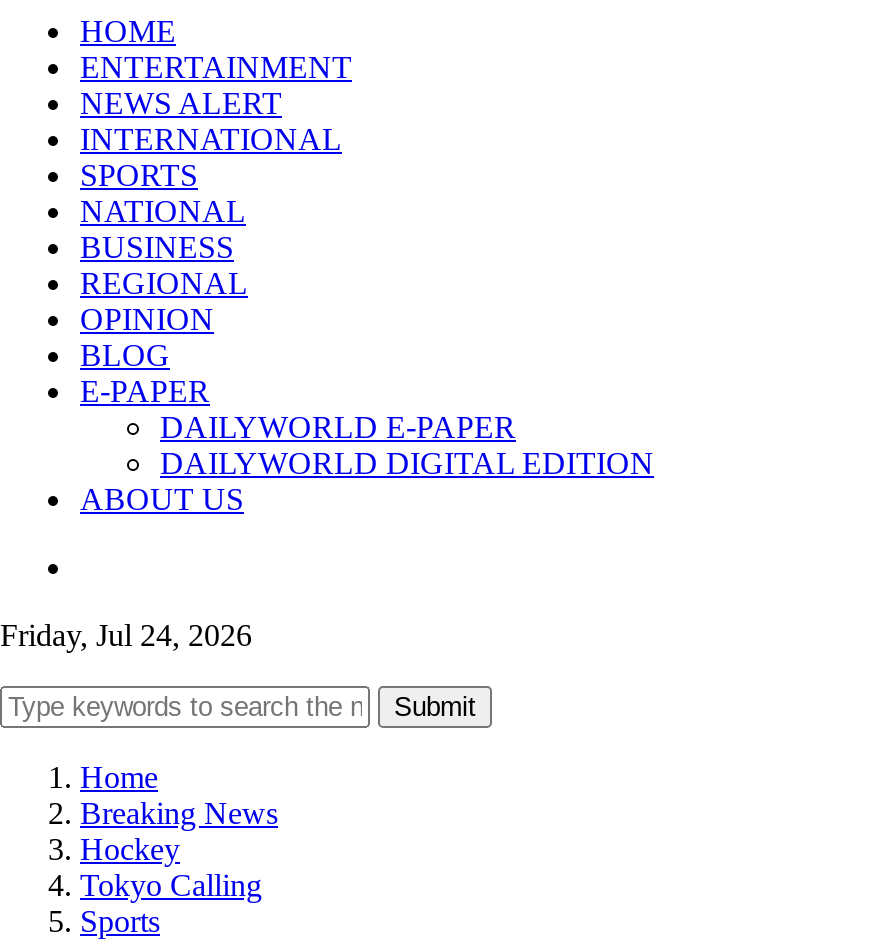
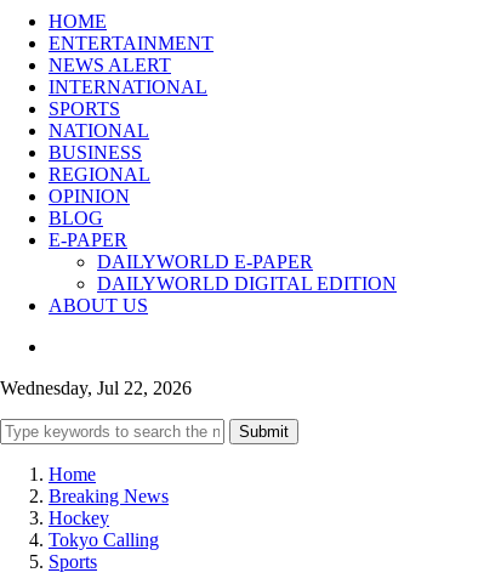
- Friday, Jul 24, 2026
+ Wednesday, Jul 22, 2026
